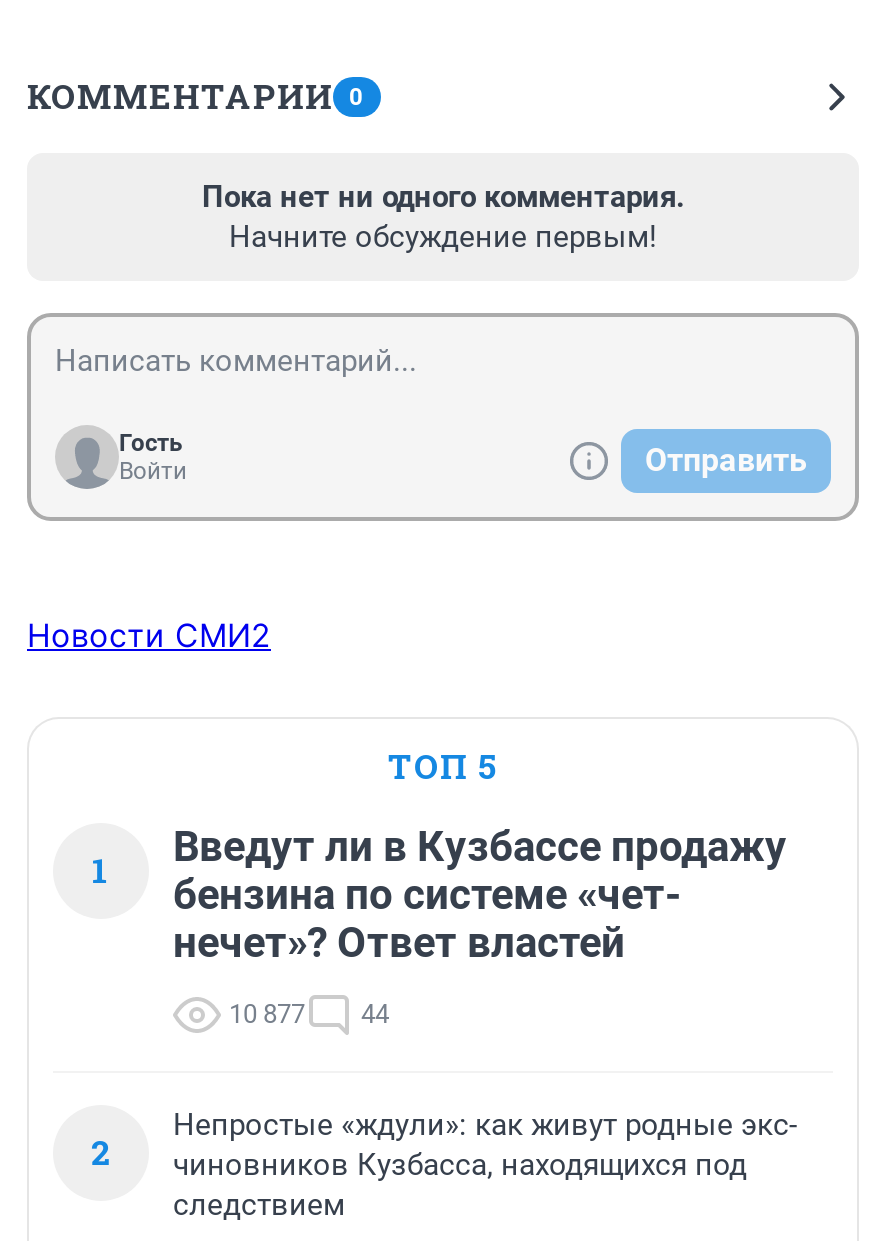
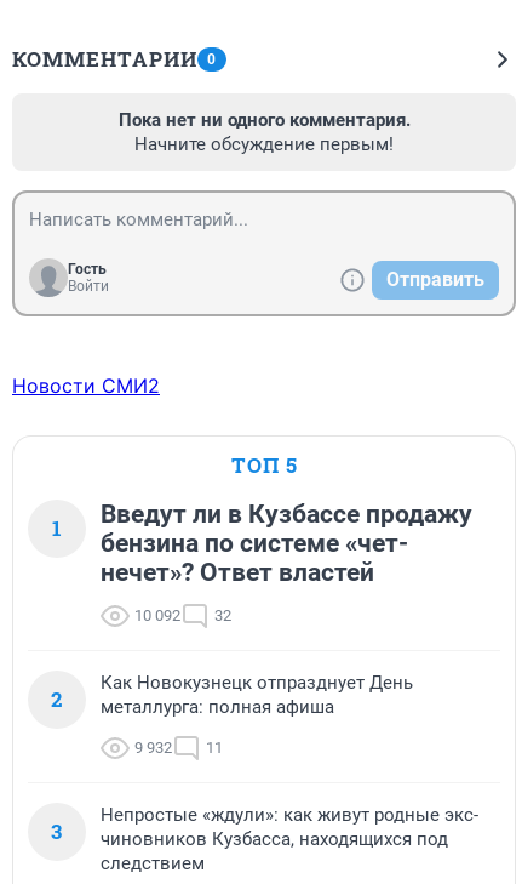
+ Как Новокузнецк отпразднует День
+ металлурга: полная афиша
+ 9 932
+ 11
+ 3

- 10 877
+ 10 092

- 44
+ 32
